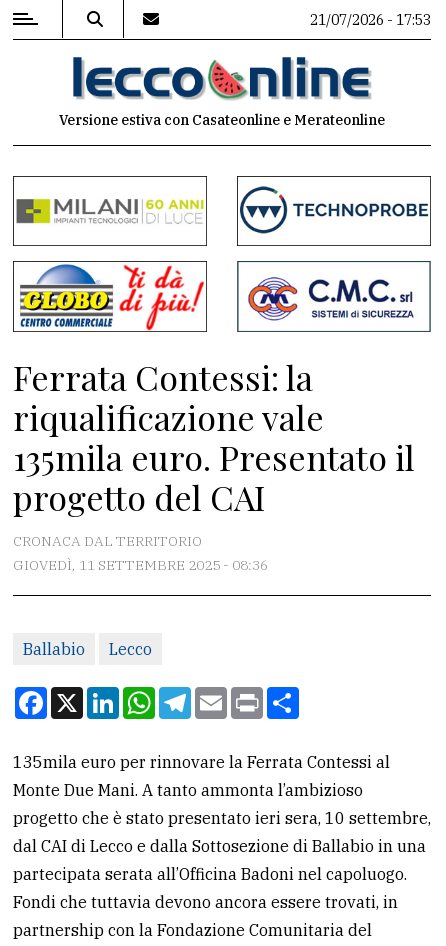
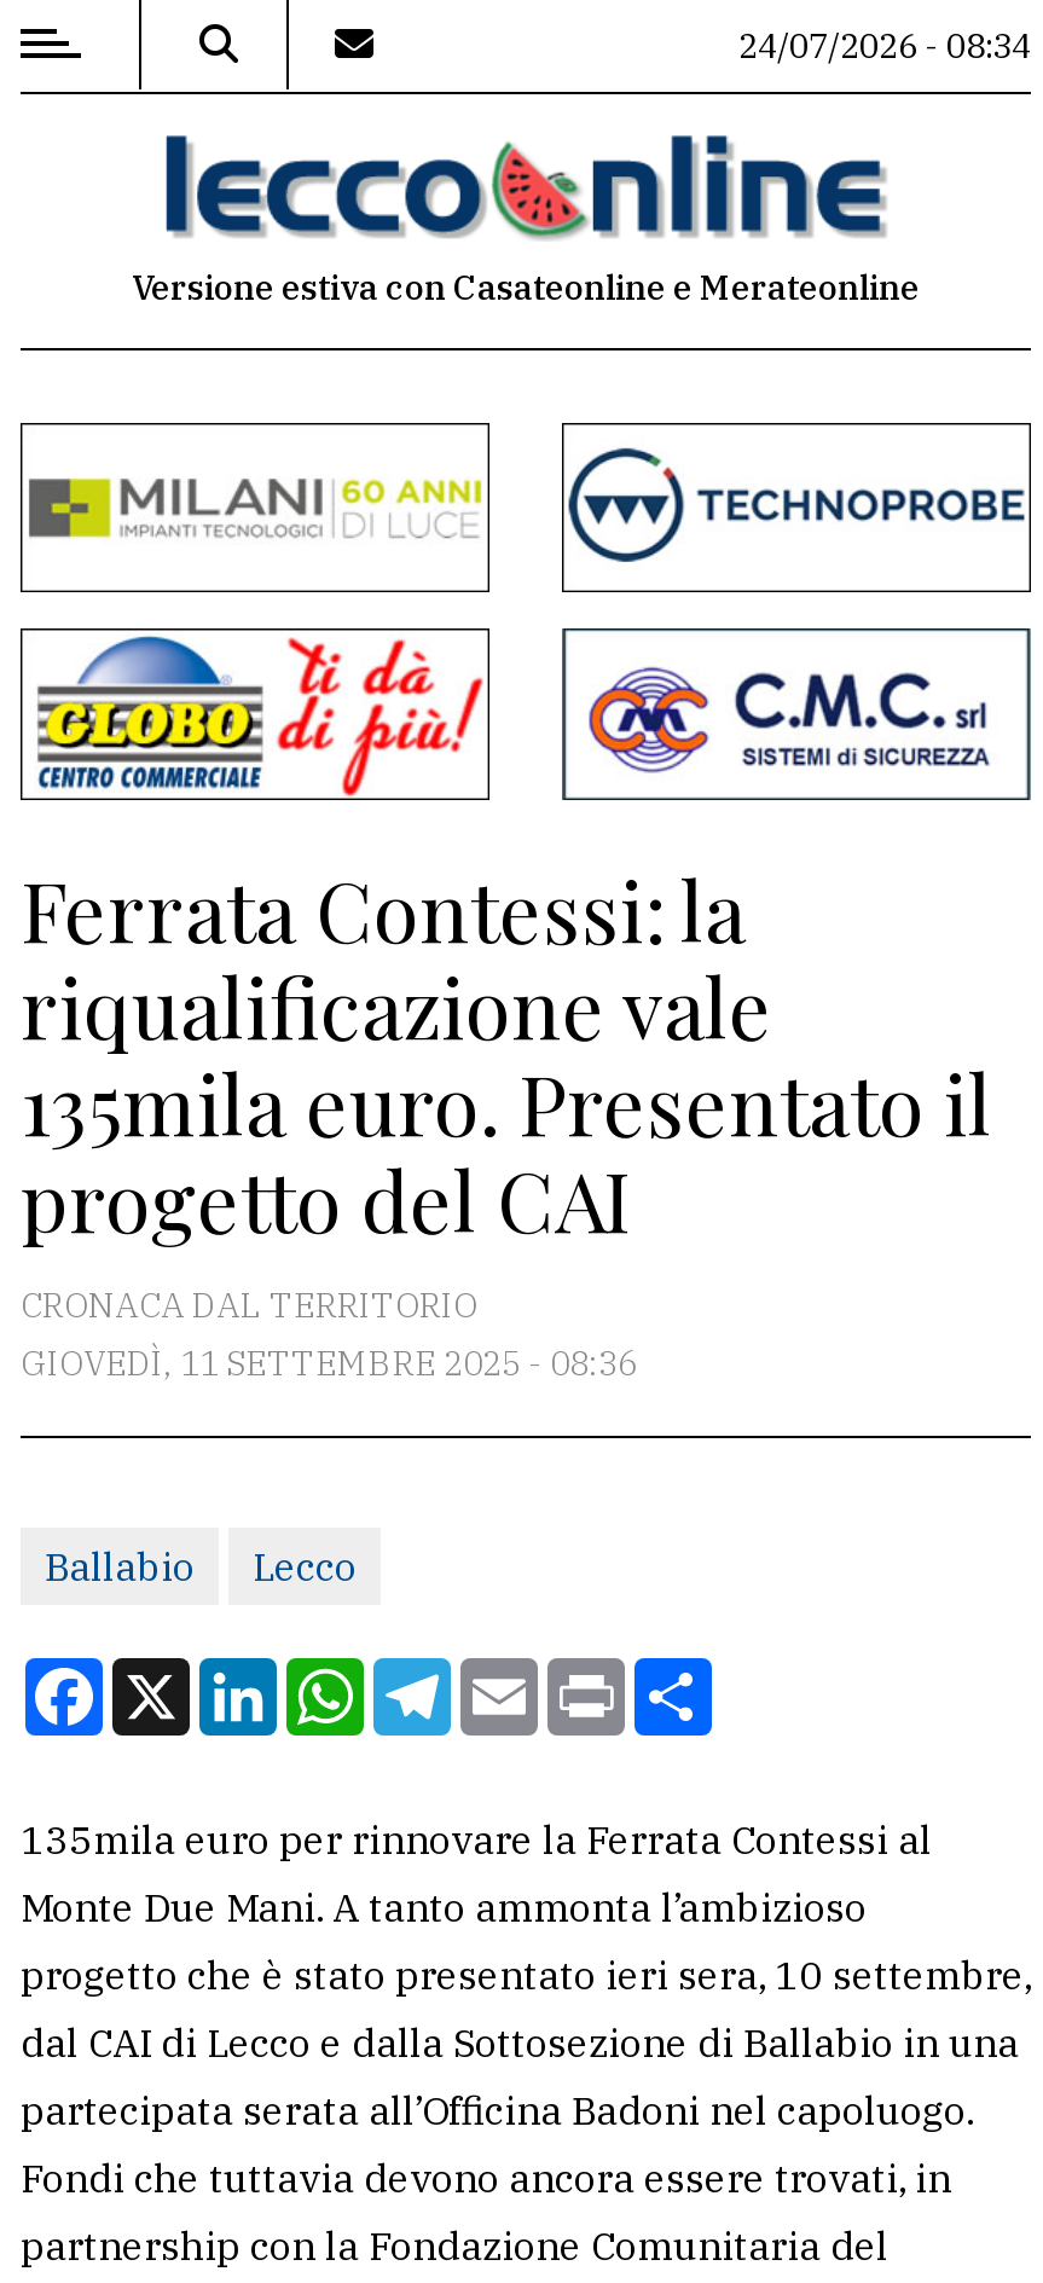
- 21/07/2026 - 17:53
+ 24/07/2026 - 08:34
